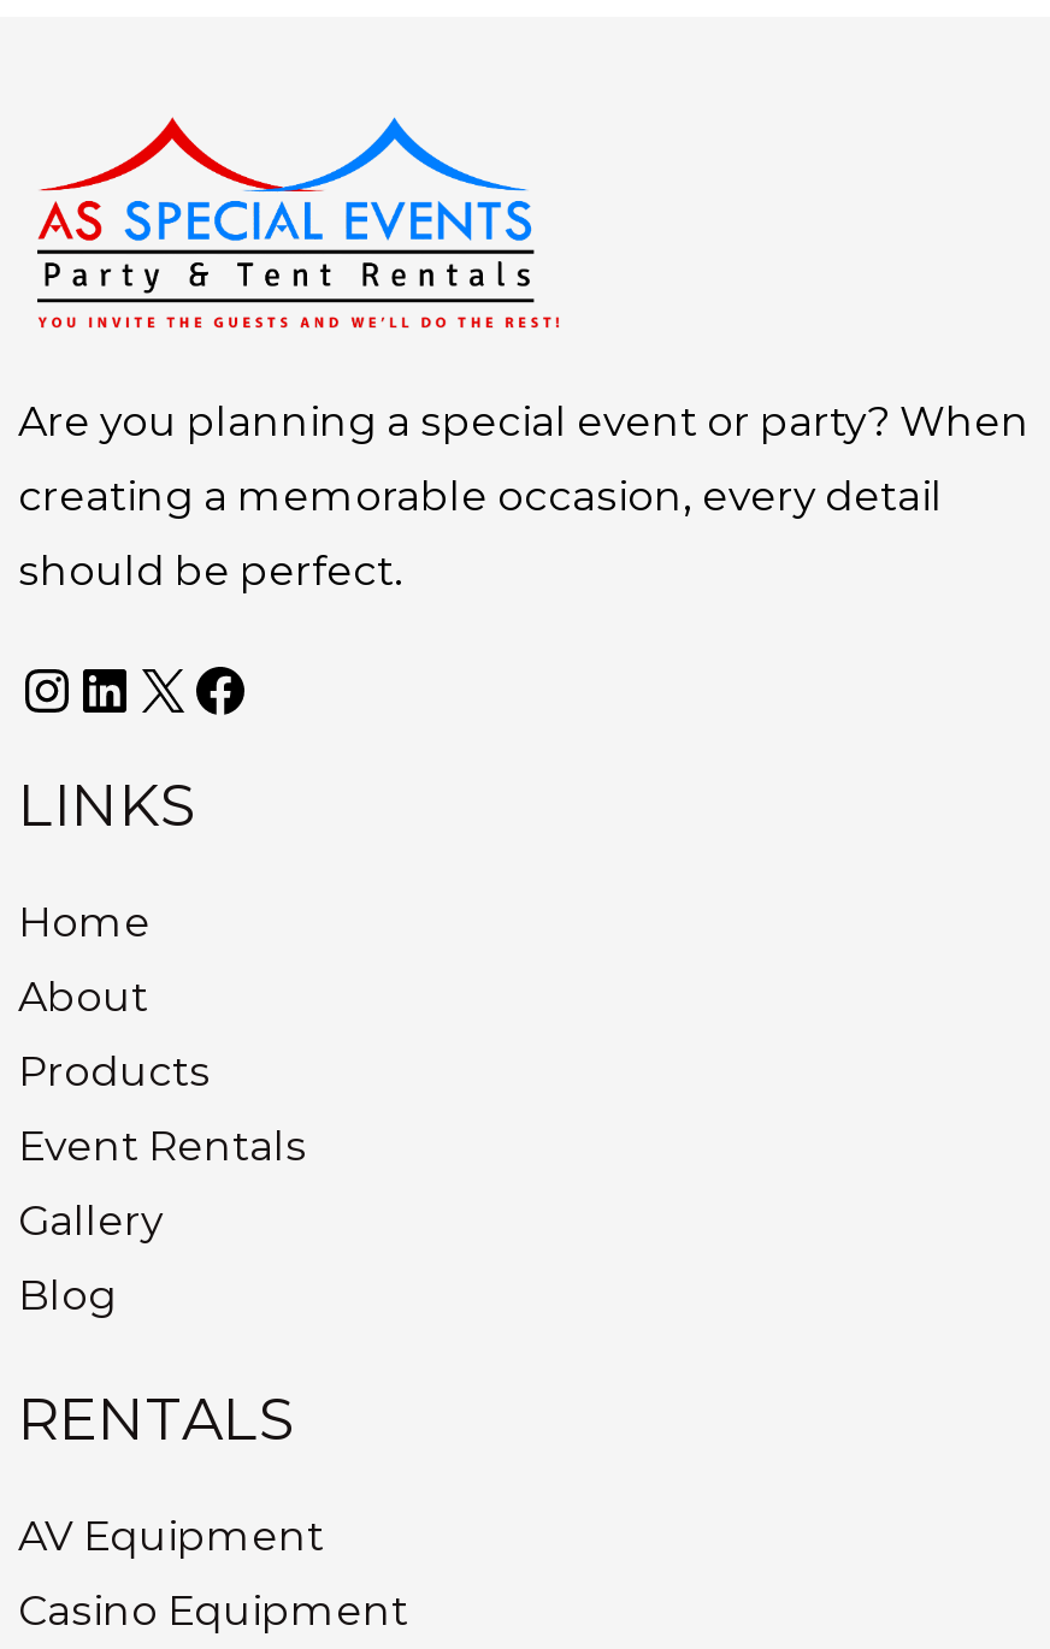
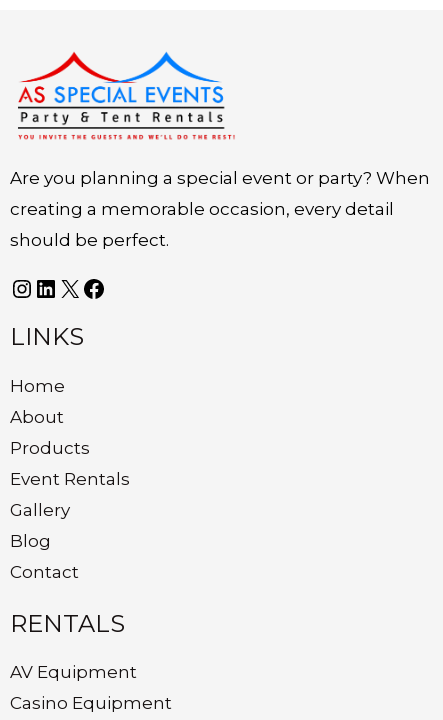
- [image]
+ [image]

+ Contact
